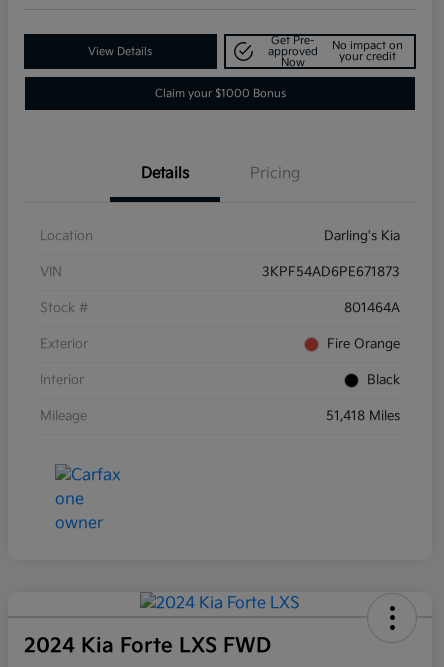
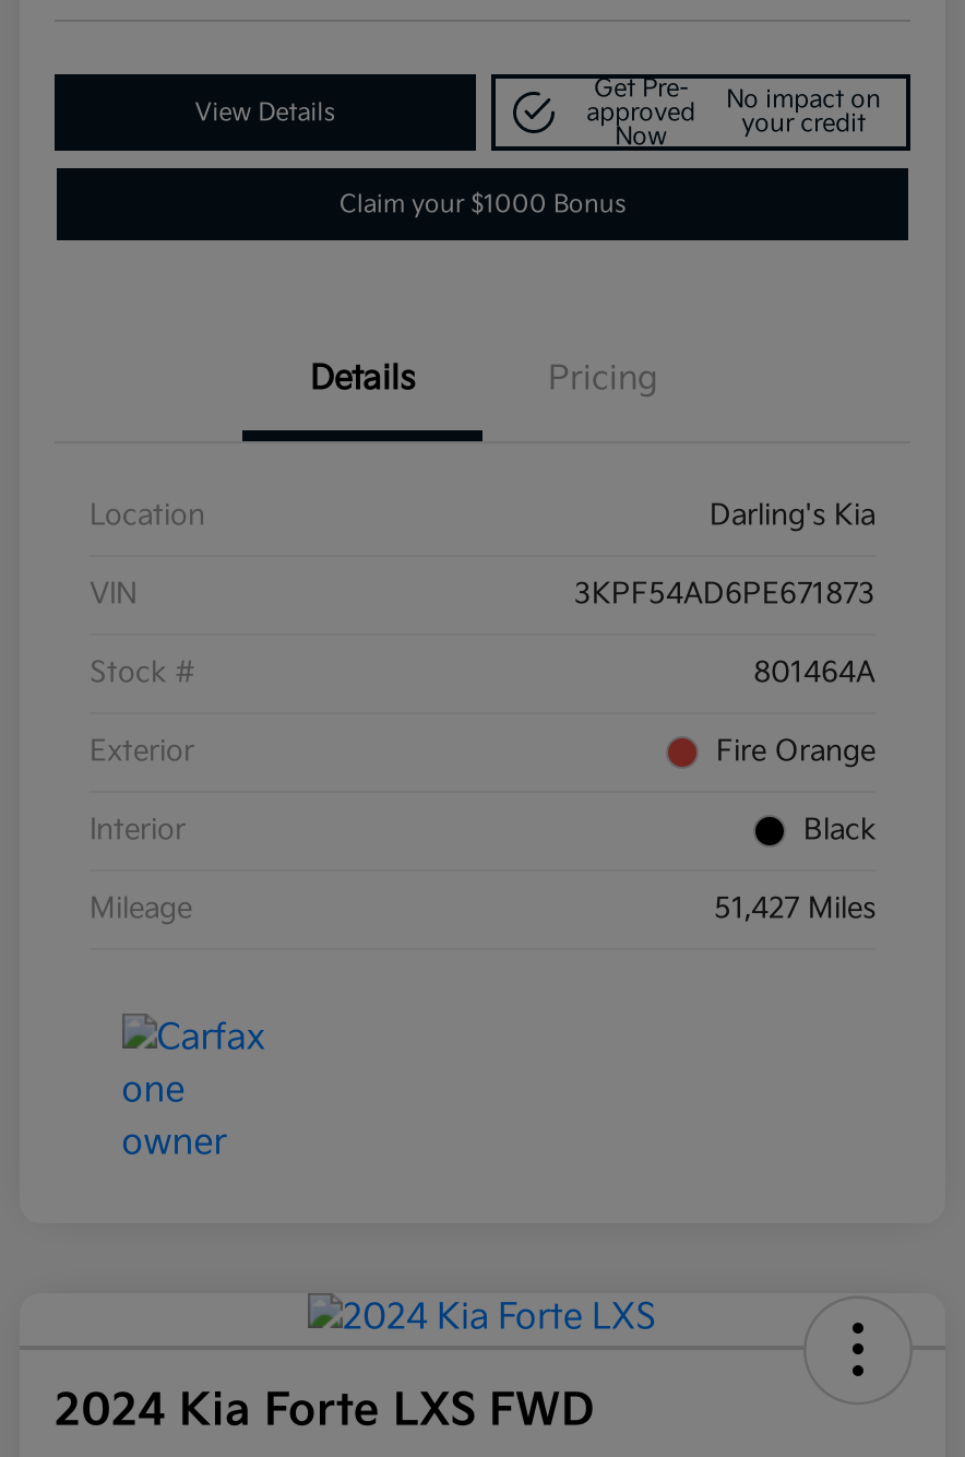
- 51,418 Miles
+ 51,427 Miles
